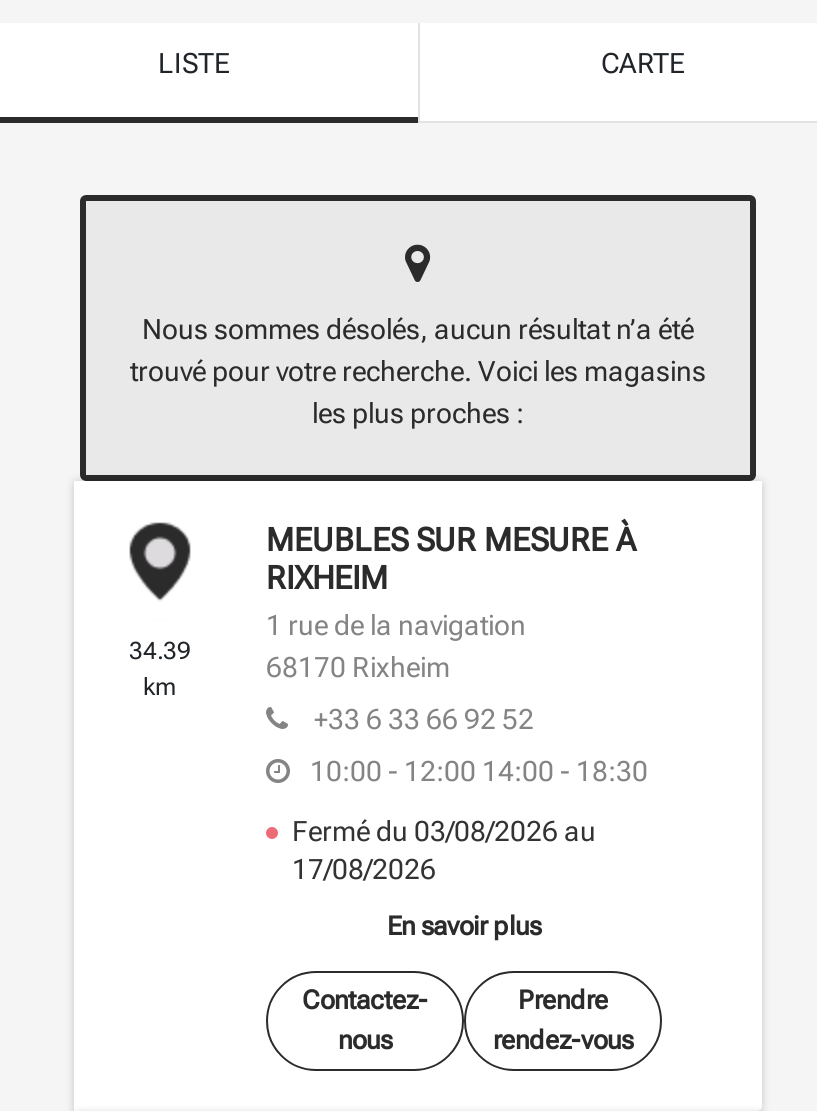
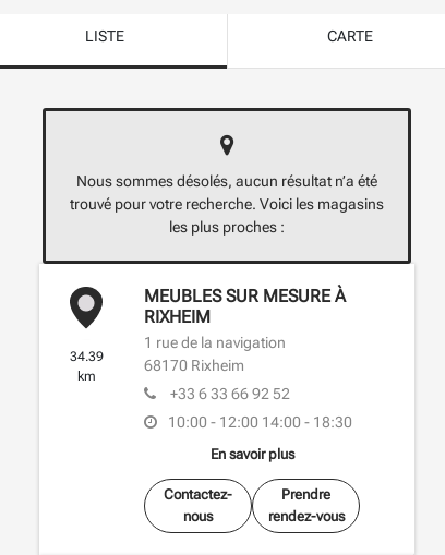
- Fermé du 03/08/2026 au
- 17/08/2026
